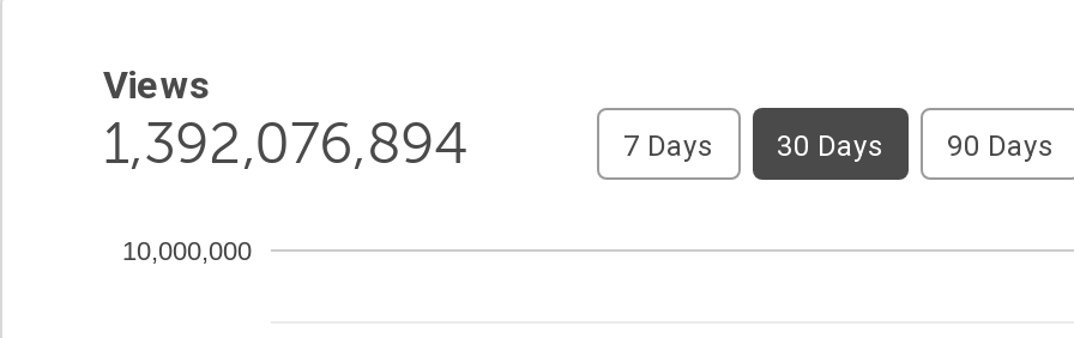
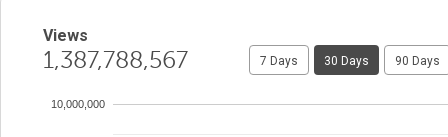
- 1,392,076,894
+ 1,387,788,567
